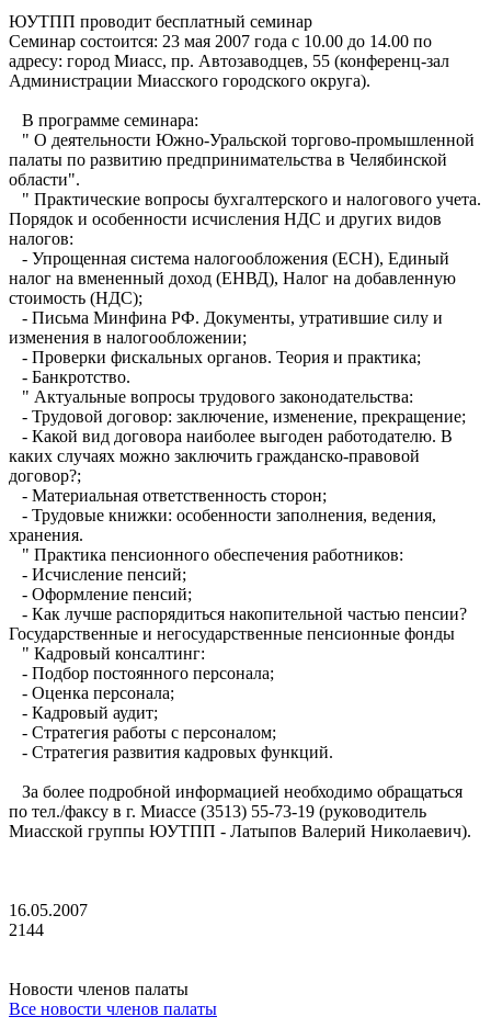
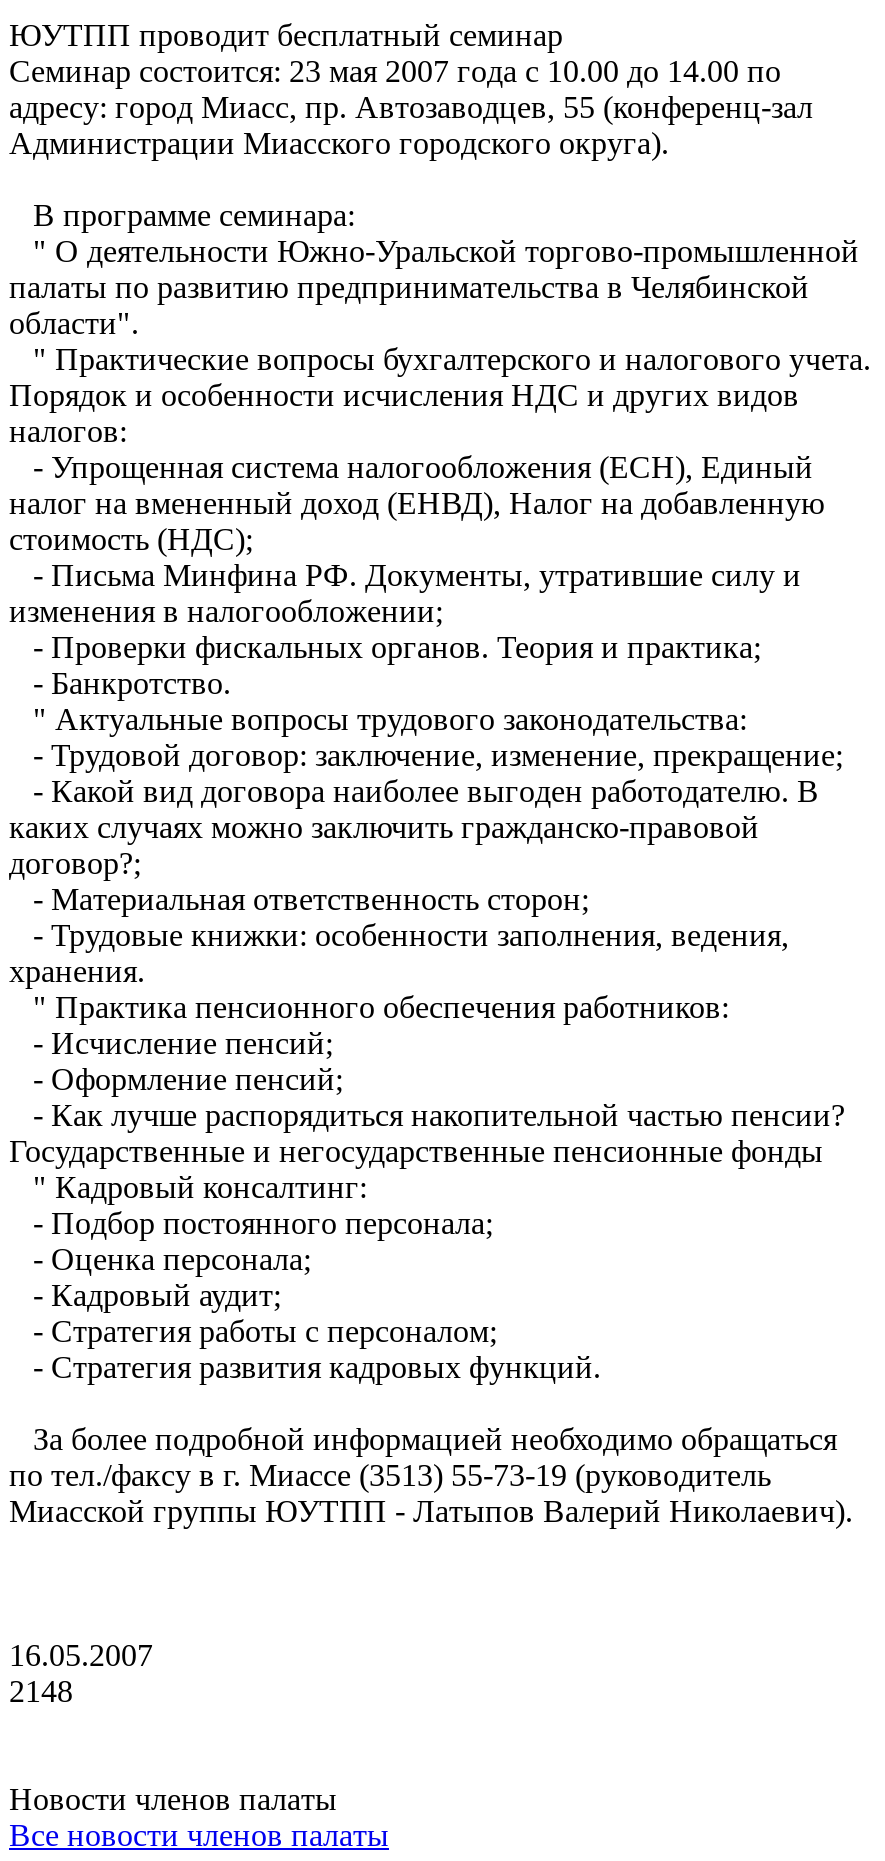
- 2144
+ 2148
